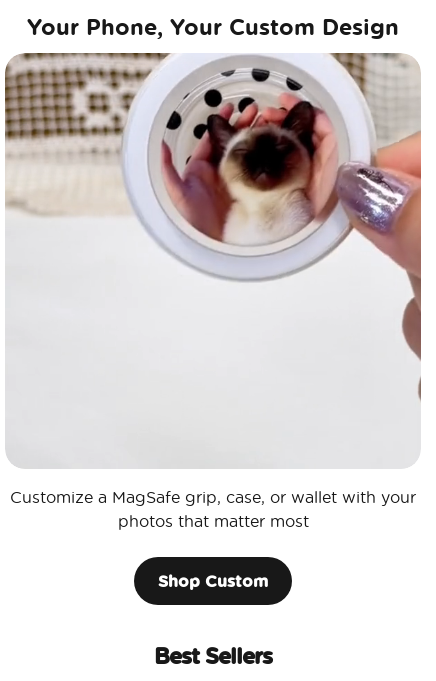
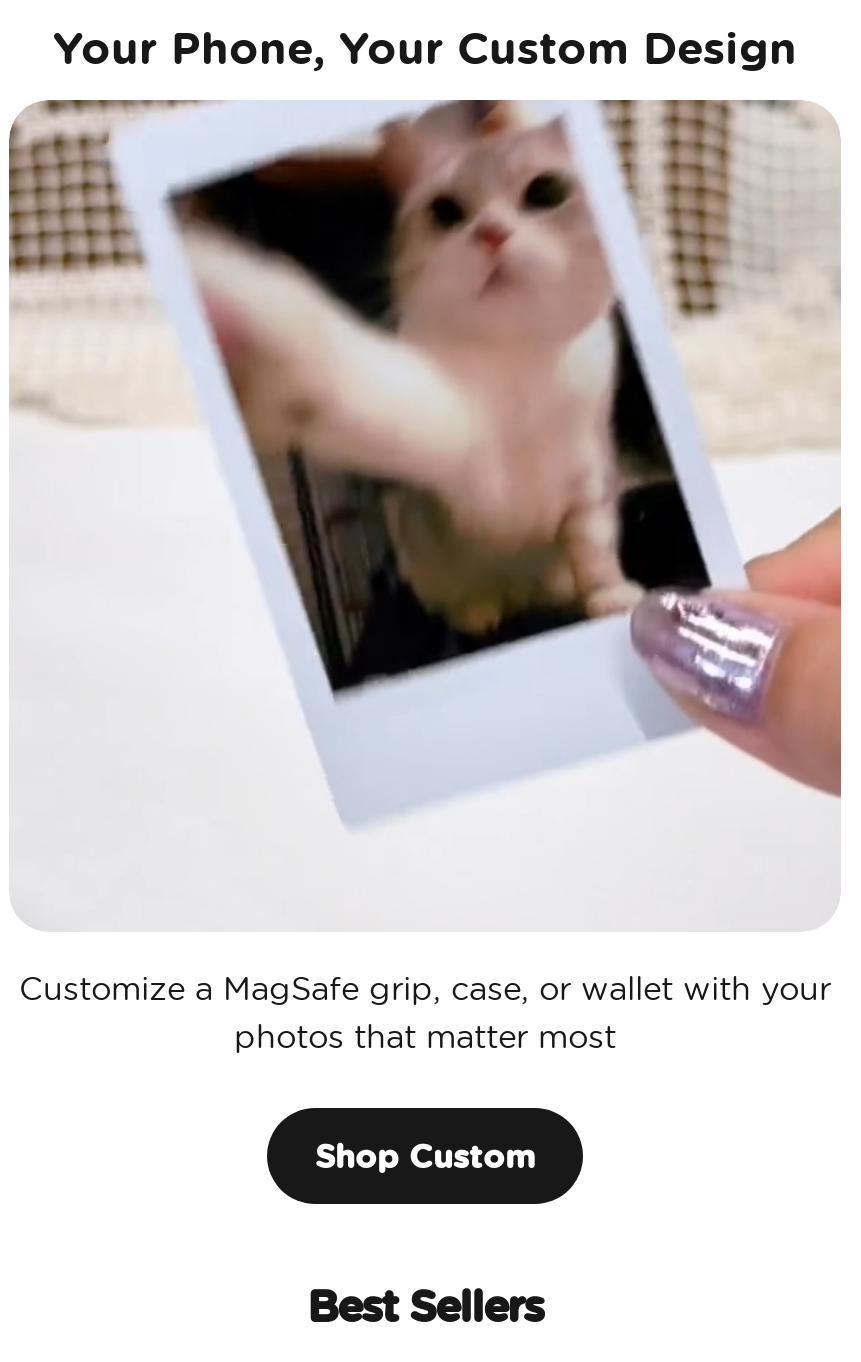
- [image]
+ [image]
